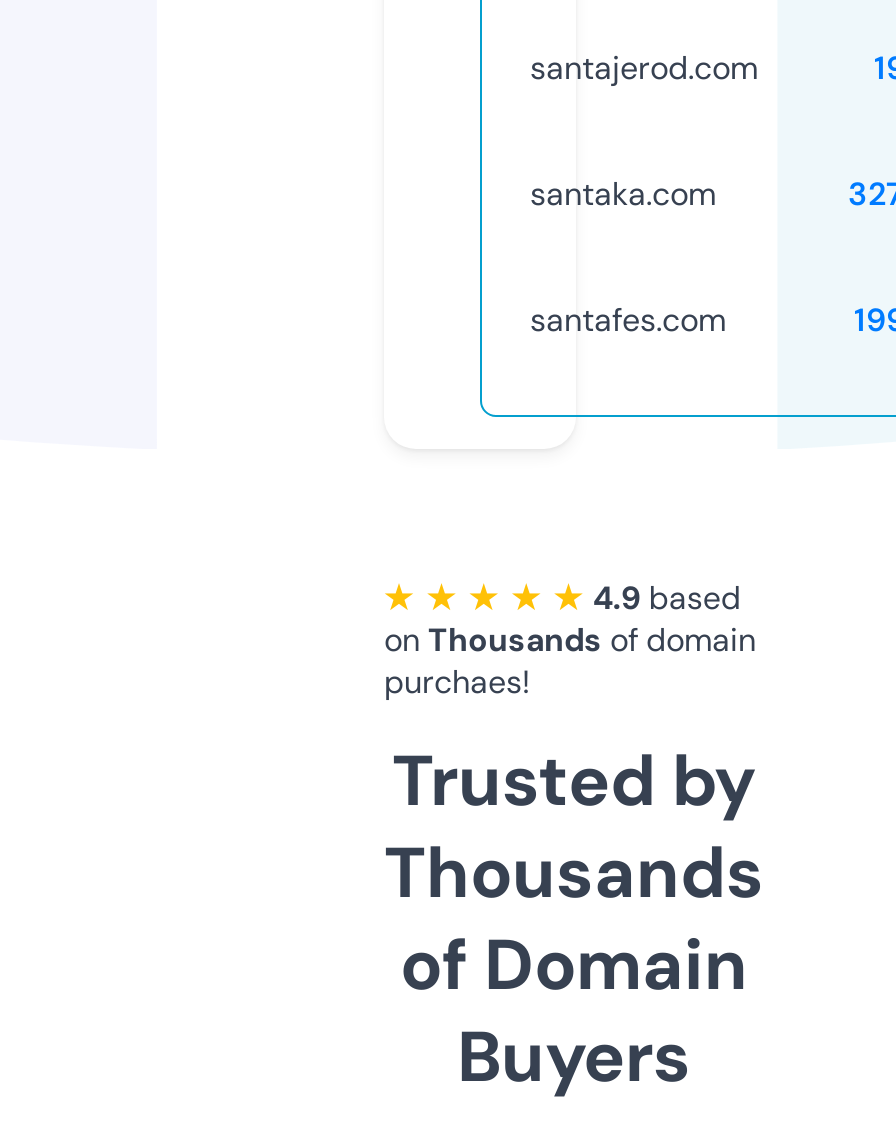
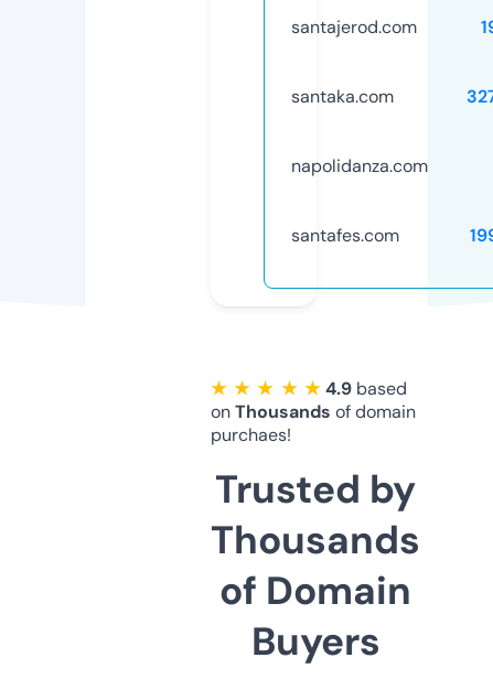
+ napolidanza.com
